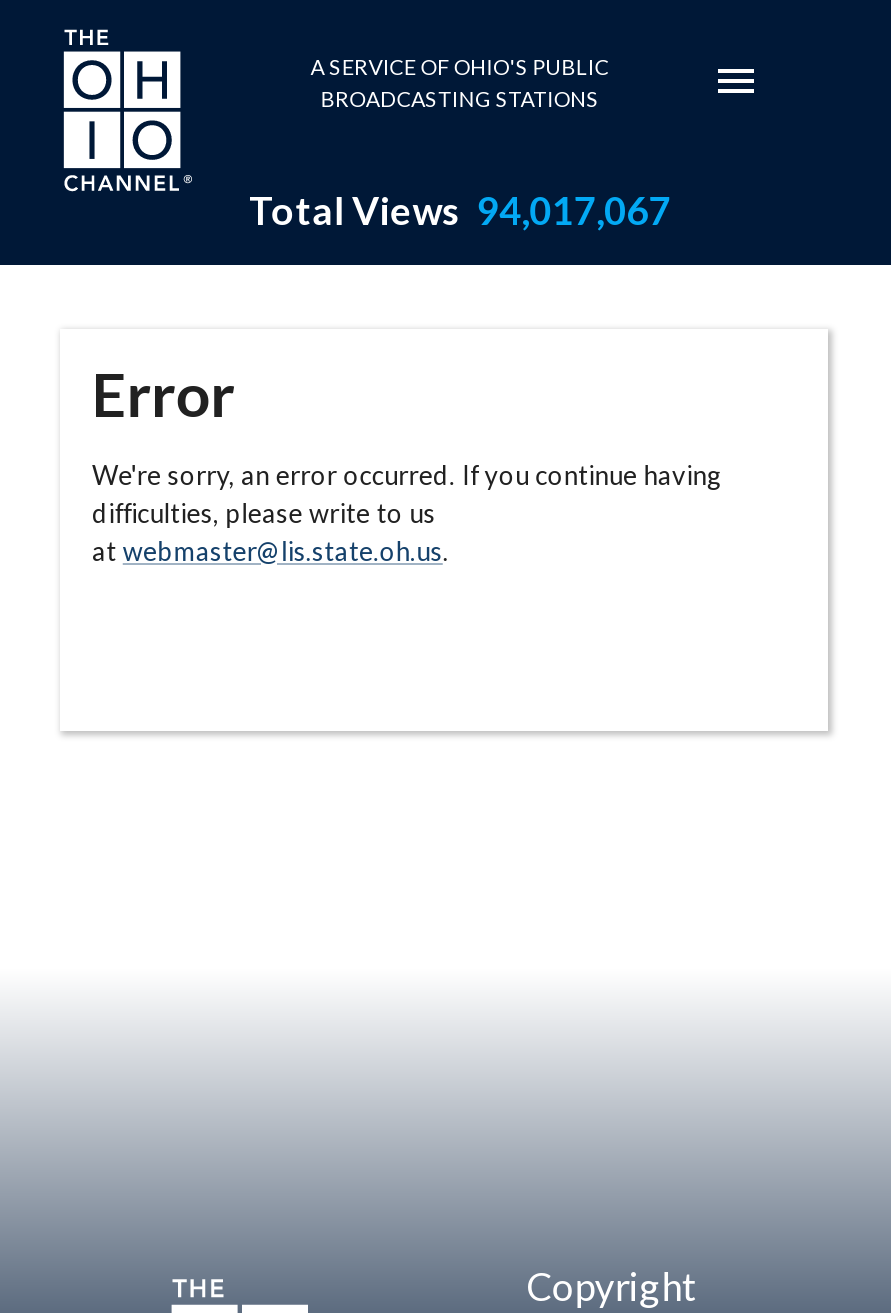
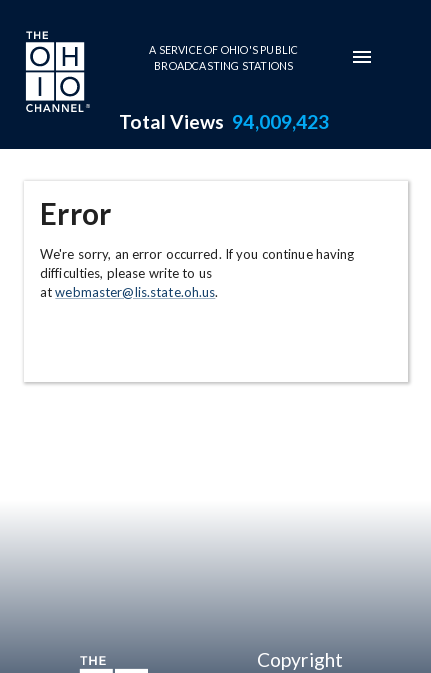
- Total Views 94,017,067
+ Total Views 94,009,423
